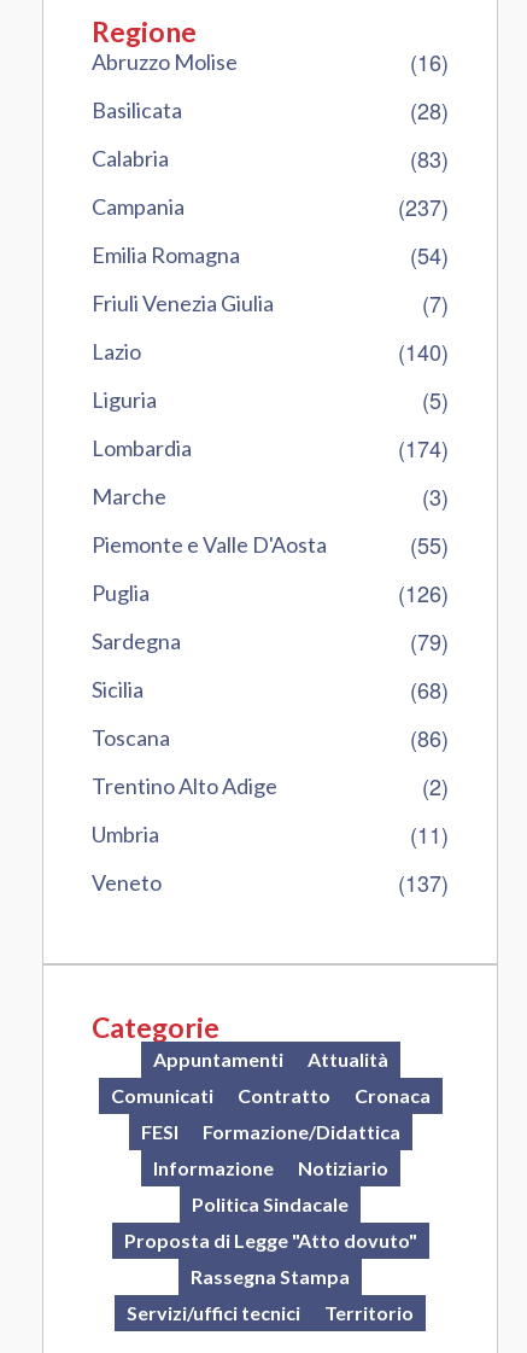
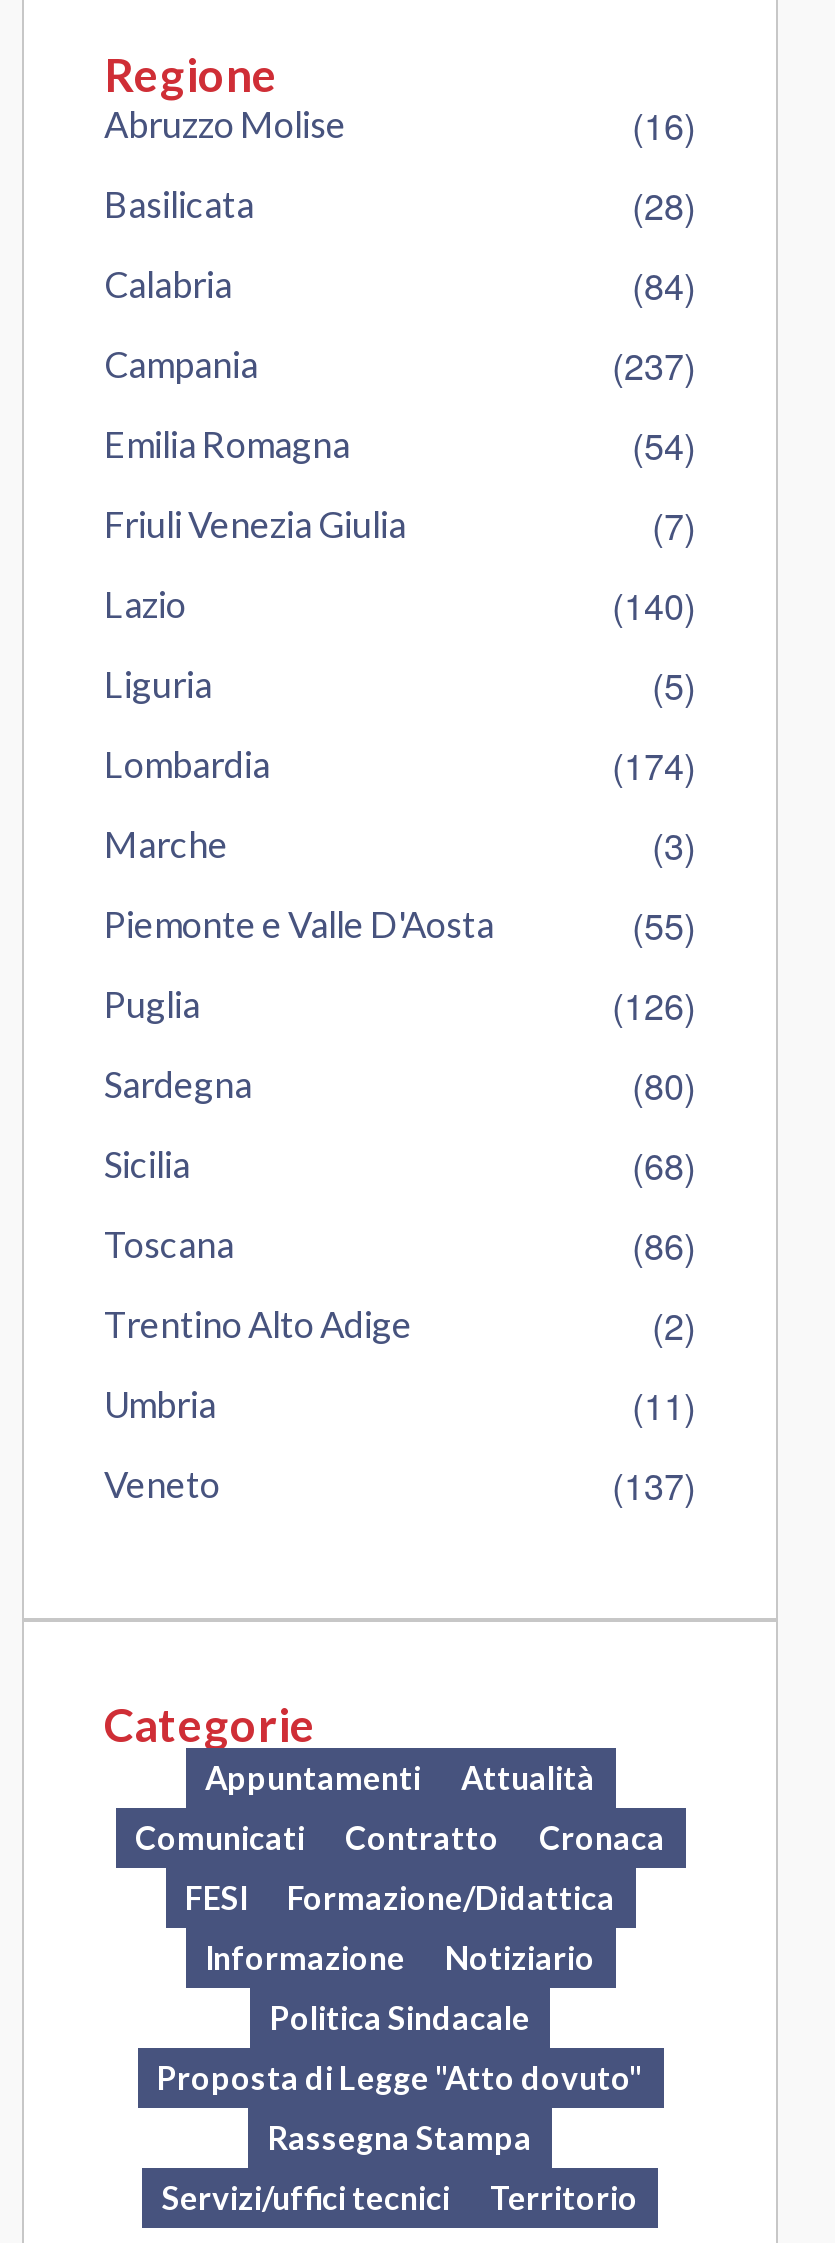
- (83)
+ (84)

- (79)
+ (80)
